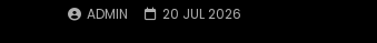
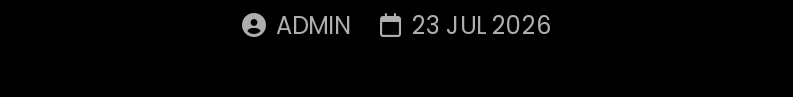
- ADMIN 20 JUL 2026
+ ADMIN 23 JUL 2026
